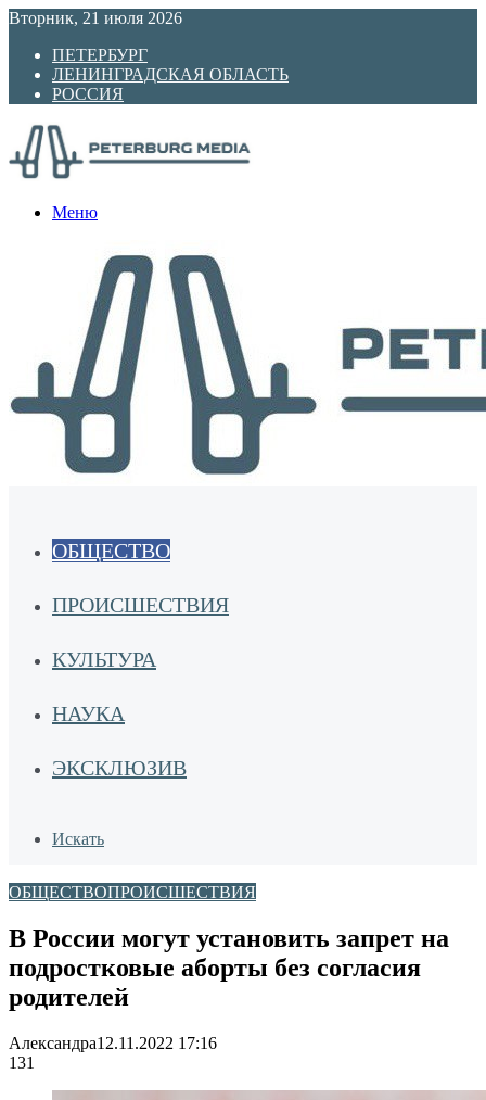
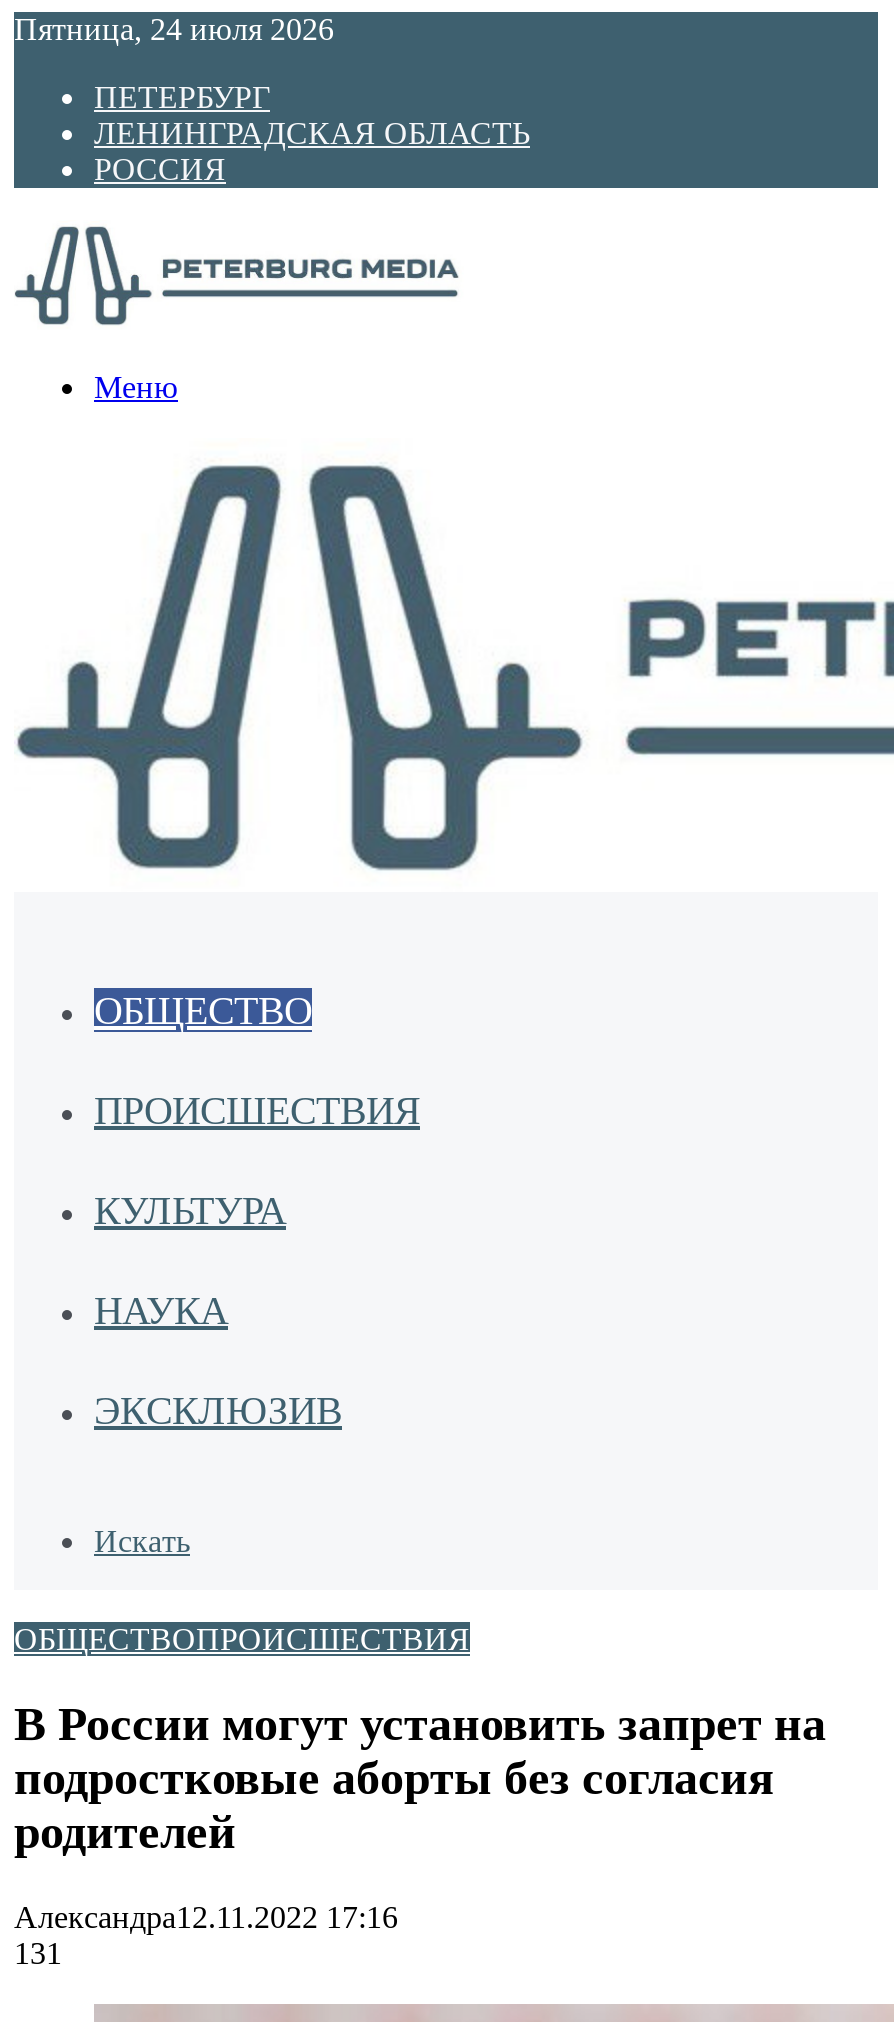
- Вторник, 21 июля 2026
+ Пятница, 24 июля 2026
